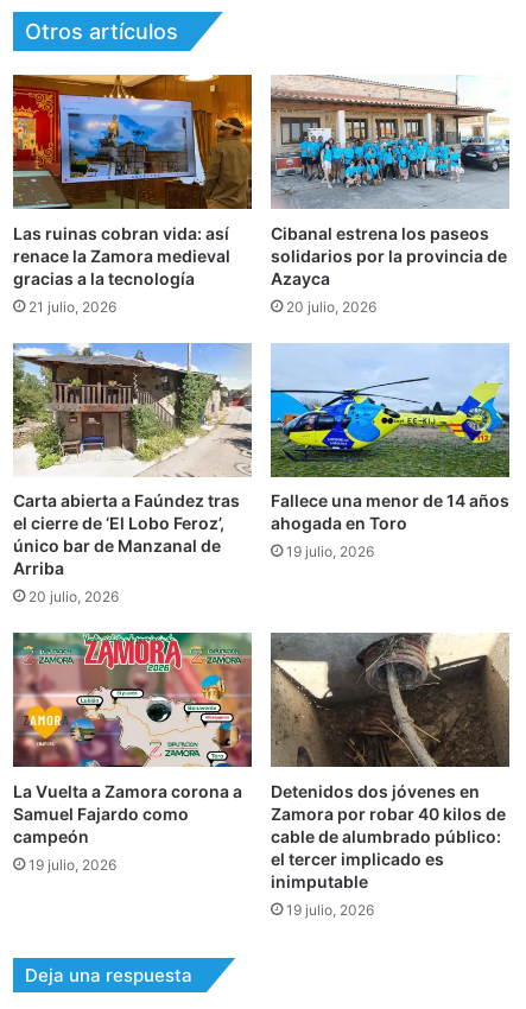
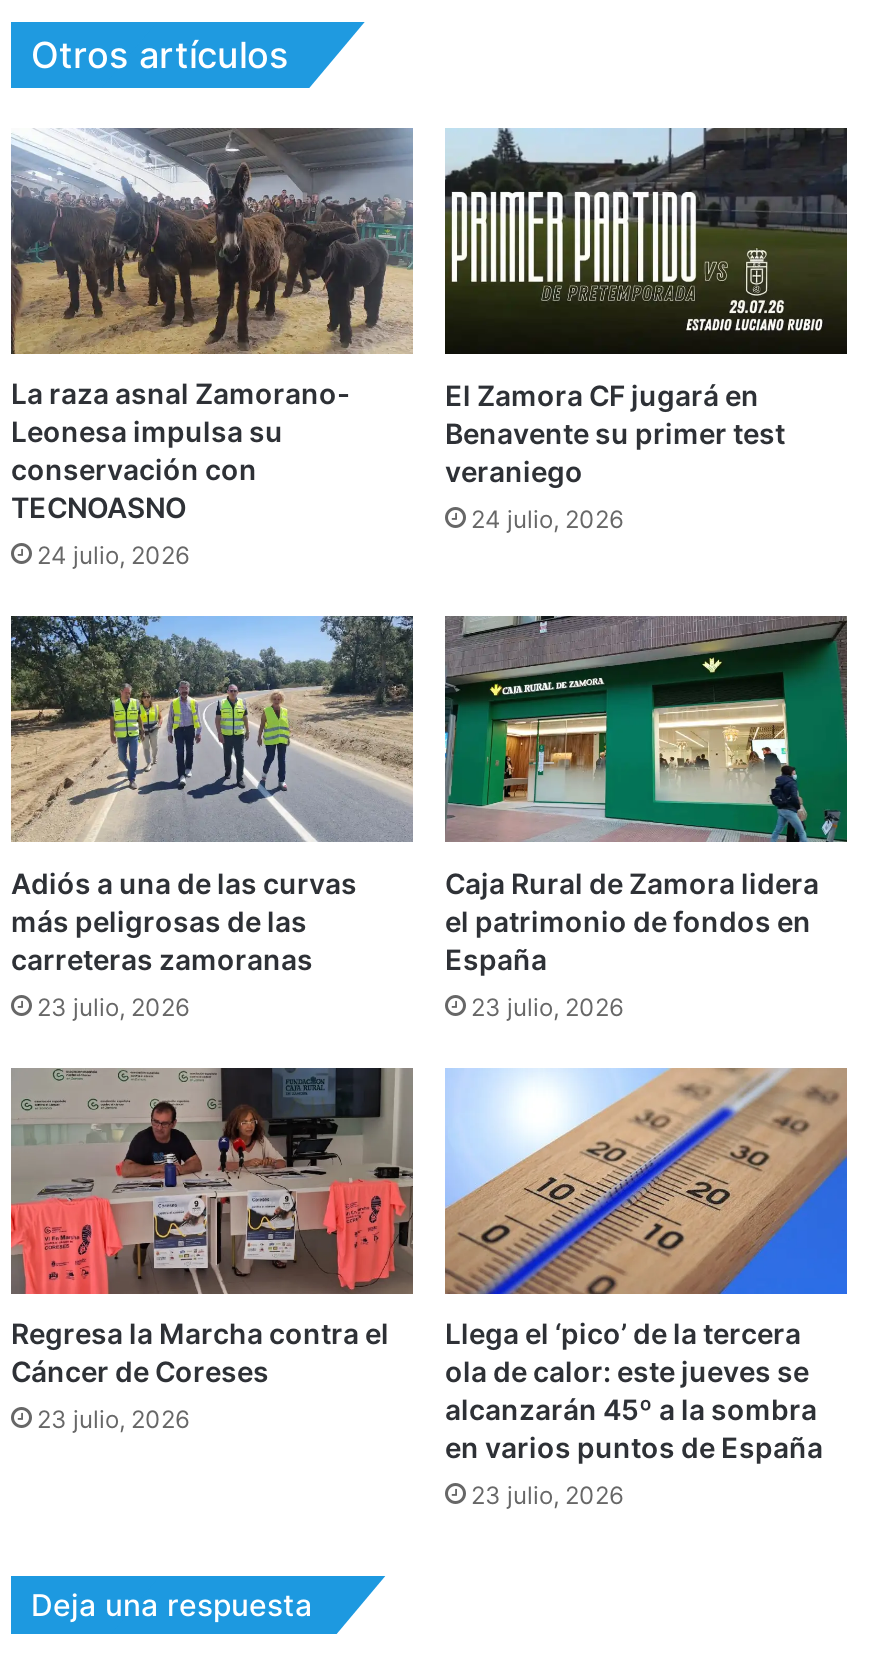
- [image]
- Las ruinas cobran vida: así
- renace la Zamora medieval
- gracias a la tecnología
+ [image]
+ La raza asnal Zamorano-
+ Leonesa impulsa su
+ conservación con
+ TECNOASNO

- [image]
- Cibanal estrena los paseos
- solidarios por la provincia de
- Azayca
+ [image]
+ El Zamora CF jugará en
+ Benavente su primer test
+ veraniego

- 21 julio, 2026
+ 24 julio, 2026

- 20 julio, 2026
+ 24 julio, 2026

- [image]
+ [image]

- [image]
+ [image]

- Carta abierta a Faúndez tras
- el cierre de ‘El Lobo Feroz’,
- único bar de Manzanal de
- Arriba
+ Adiós a una de las curvas
+ más peligrosas de las
+ carreteras zamoranas

- Fallece una menor de 14 años
- ahogada en Toro
+ Caja Rural de Zamora lidera
+ el patrimonio de fondos en
+ España

- 19 julio, 2026
+ 23 julio, 2026

- 20 julio, 2026
+ 23 julio, 2026

- [image]
- La Vuelta a Zamora corona a
- Samuel Fajardo como
- campeón
+ [image]
+ Regresa la Marcha contra el
+ Cáncer de Coreses

- [image]
- Detenidos dos jóvenes en
- Zamora por robar 40 kilos de
- cable de alumbrado público:
- el tercer implicado es
- inimputable
+ [image]
+ Llega el ‘pico’ de la tercera
+ ola de calor: este jueves se
+ alcanzarán 45º a la sombra
+ en varios puntos de España

- 19 julio, 2026
+ 23 julio, 2026

- 19 julio, 2026
+ 23 julio, 2026
